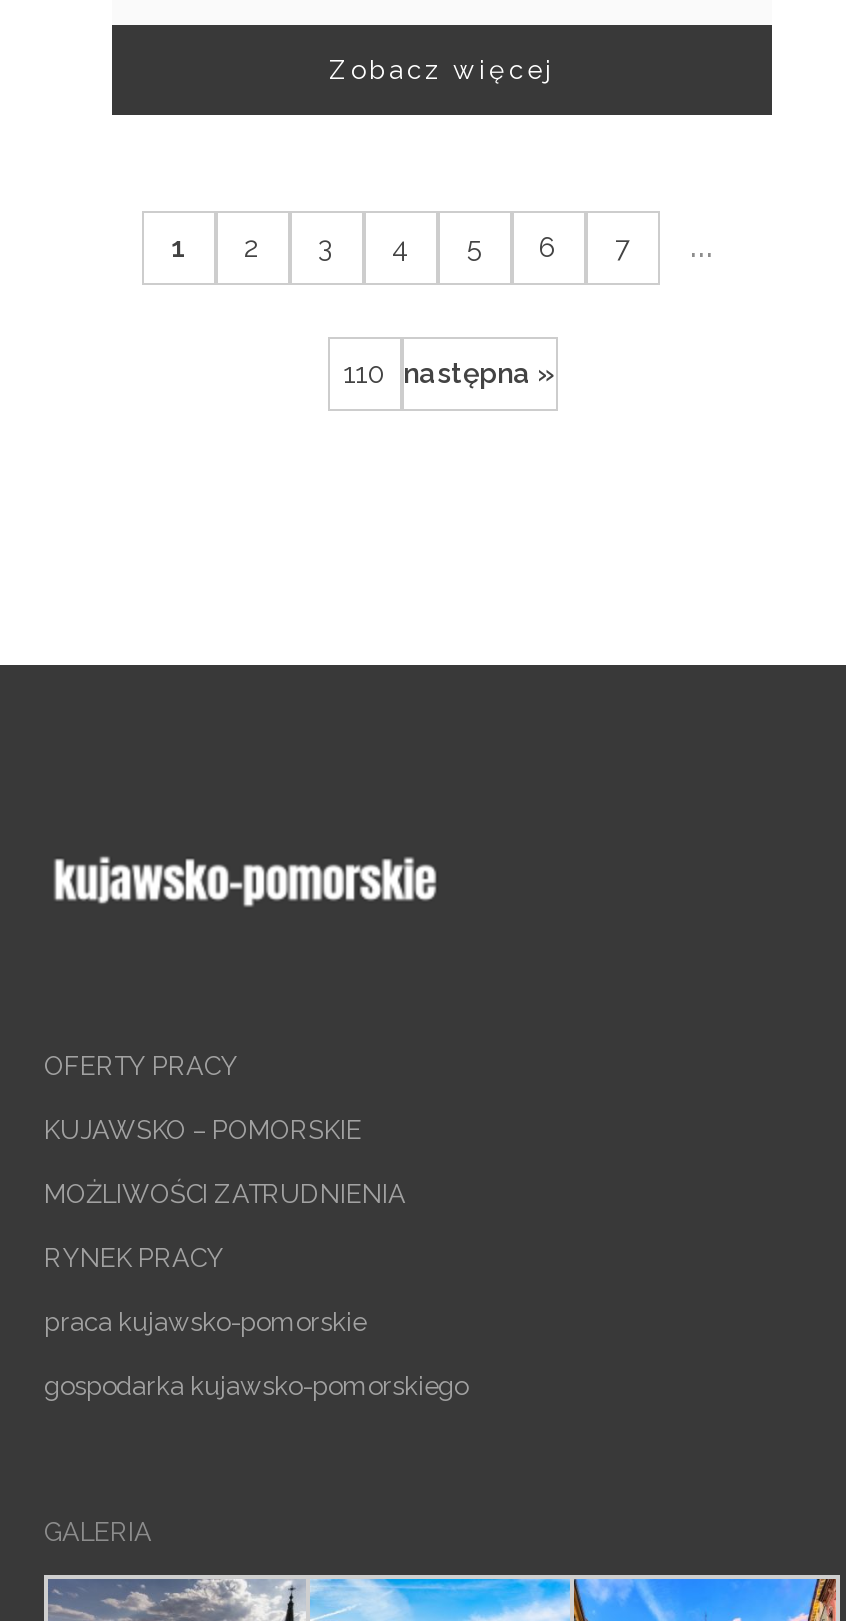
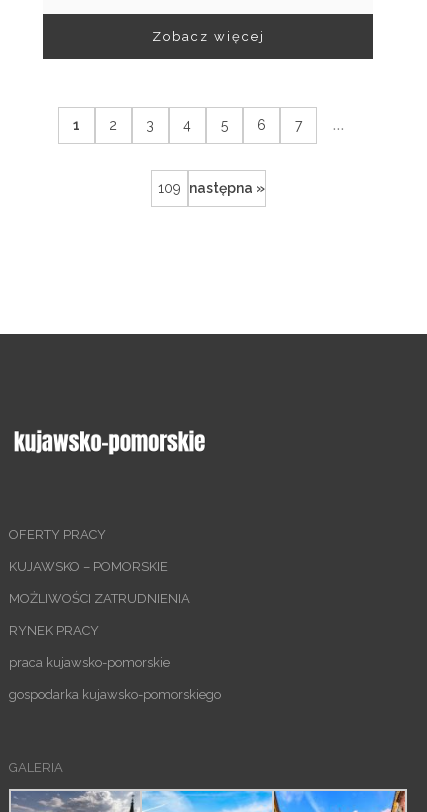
- 110 następna »
+ 109 następna »
